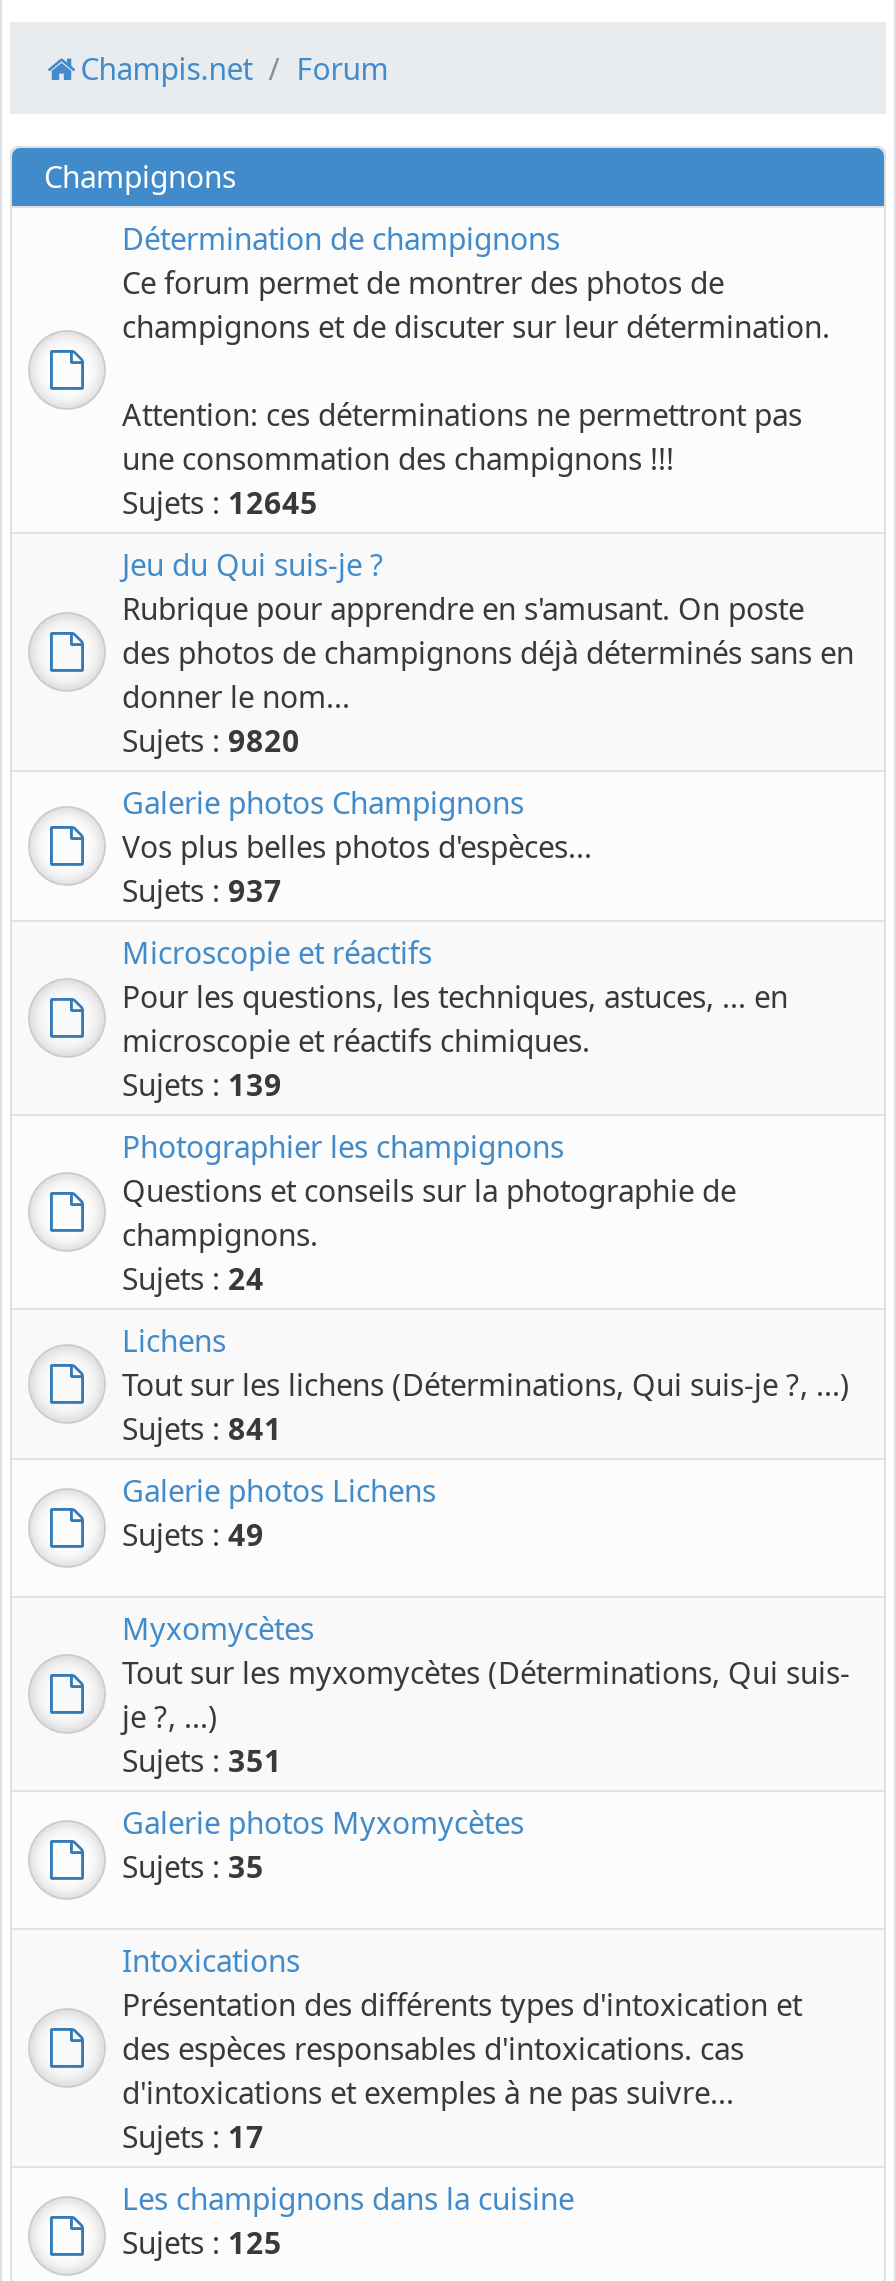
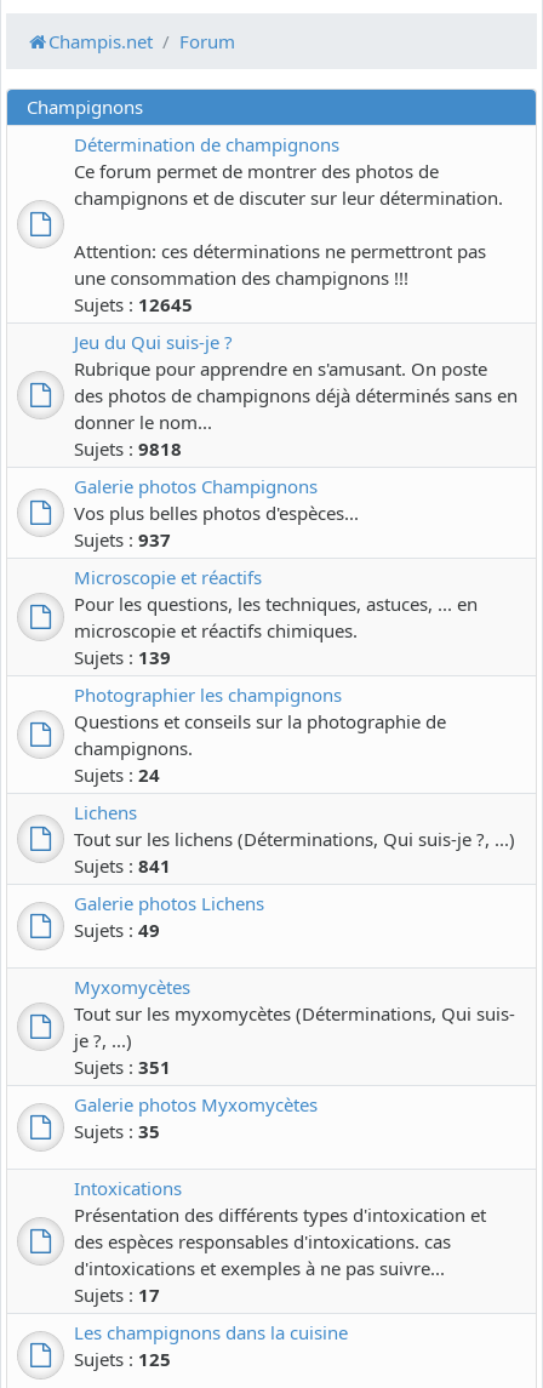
- Sujets : 9820
+ Sujets : 9818
